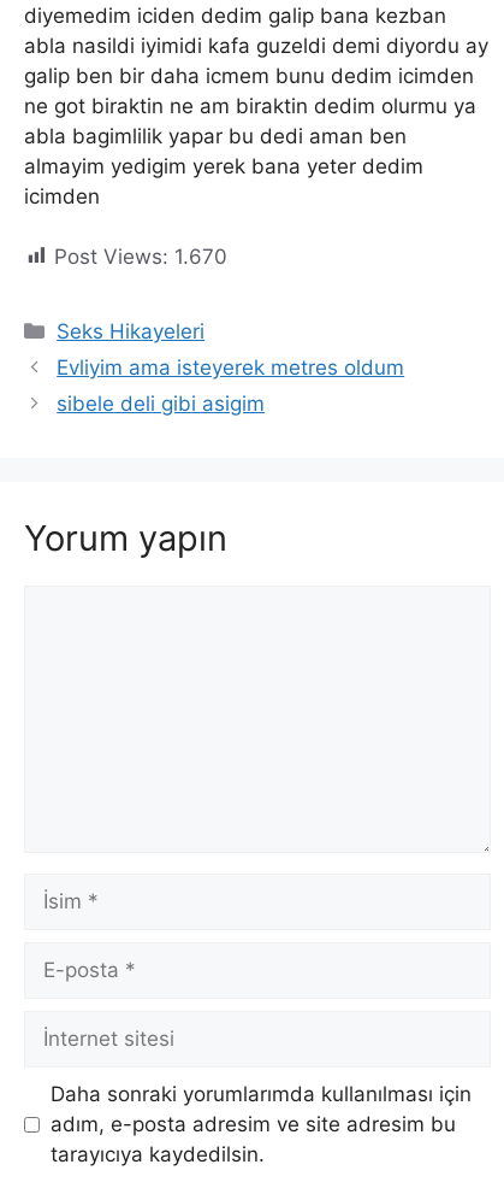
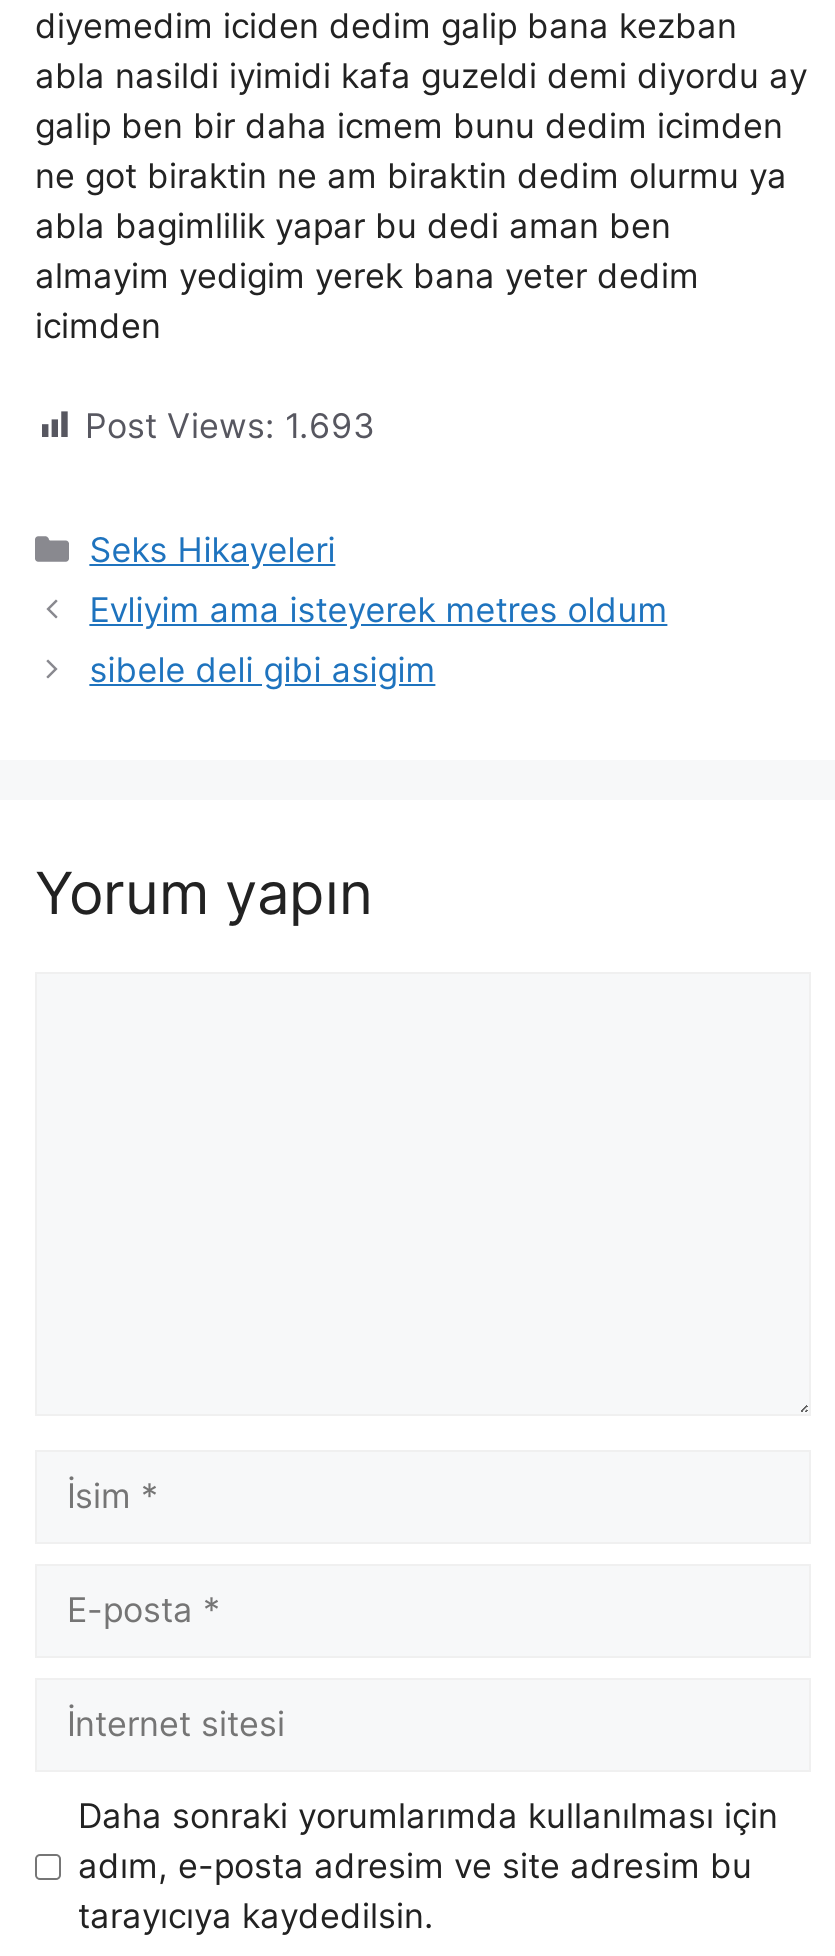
- Post Views: 1.670
+ Post Views: 1.693
